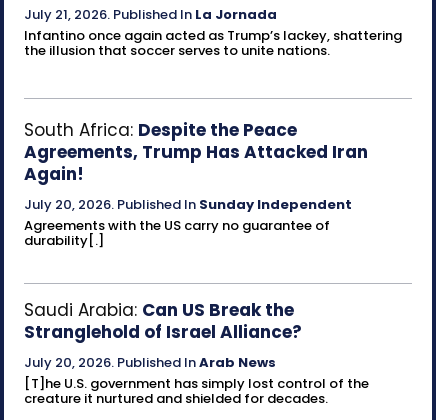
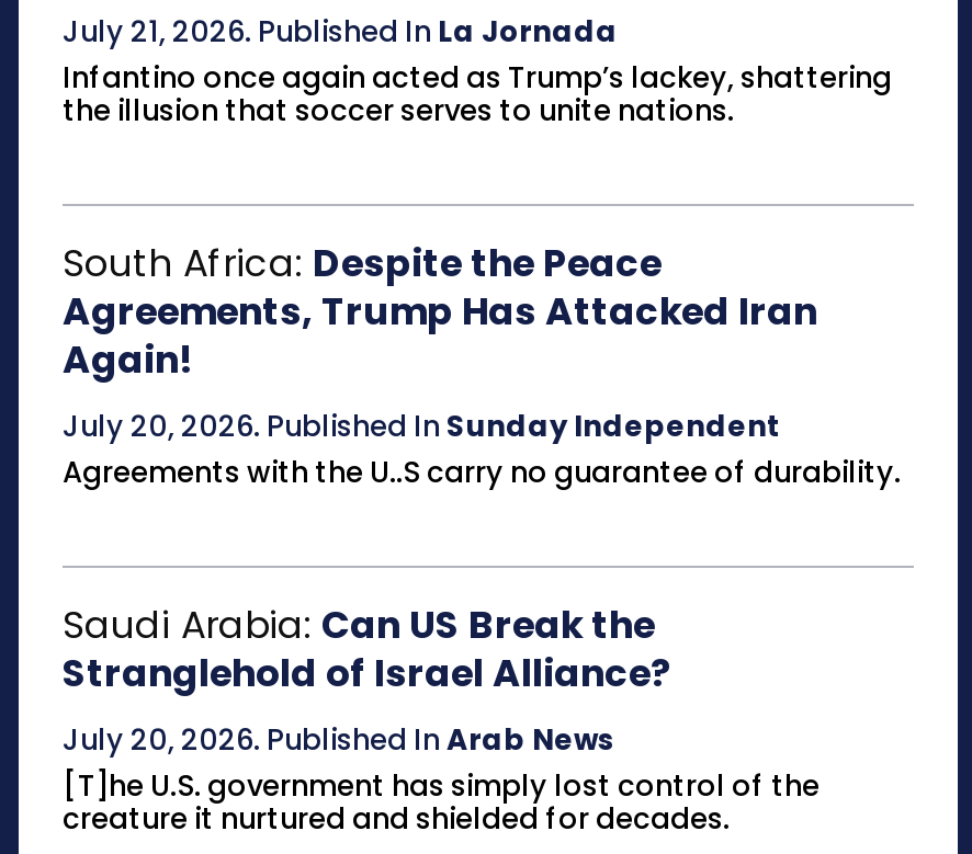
- Agreements with the US carry no guarantee of
- durability[.]
+ Agreements with the U..S carry no guarantee of durability.
